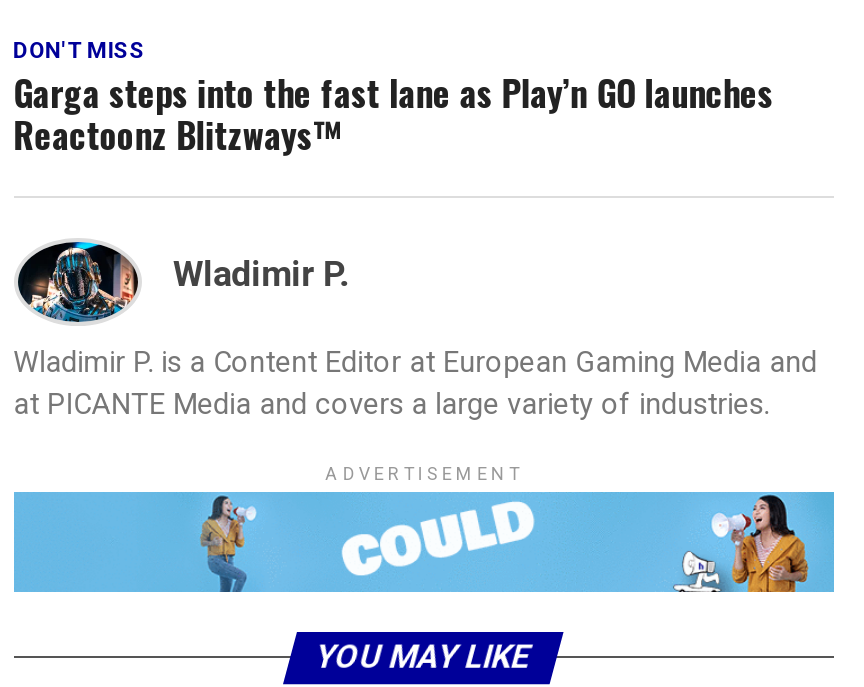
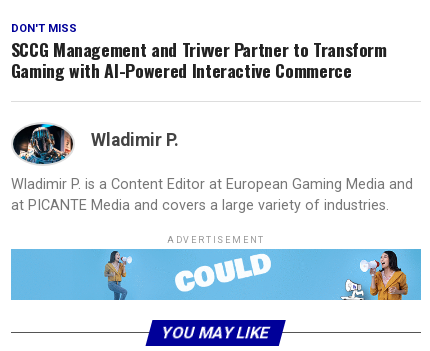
- Garga steps into the fast lane as Play’n GO launches
- Reactoonz Blitzways™
+ SCCG Management and Trivver Partner to Transform
+ Gaming with AI-Powered Interactive Commerce
